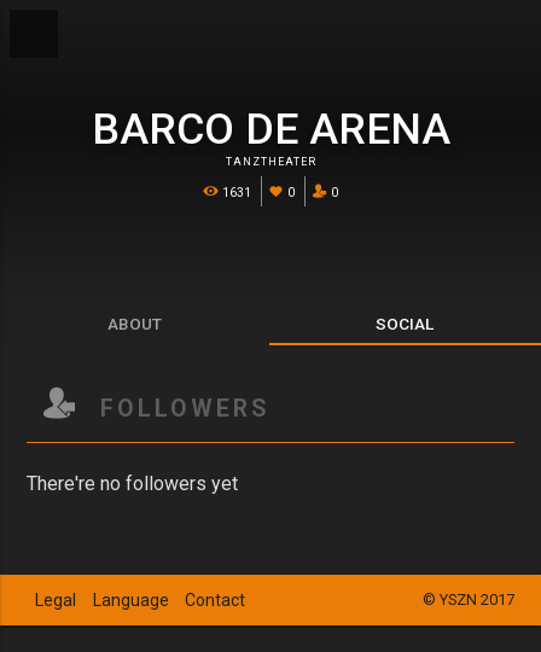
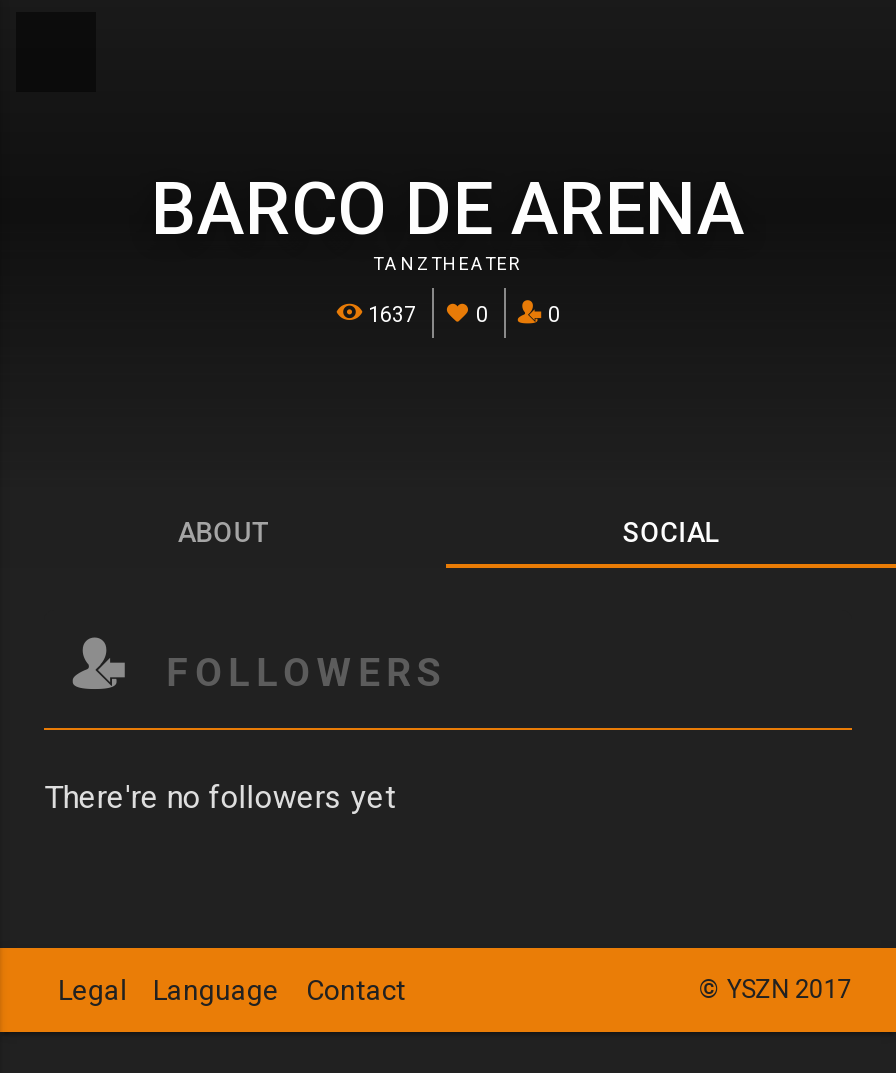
- 1631
+ 1637
